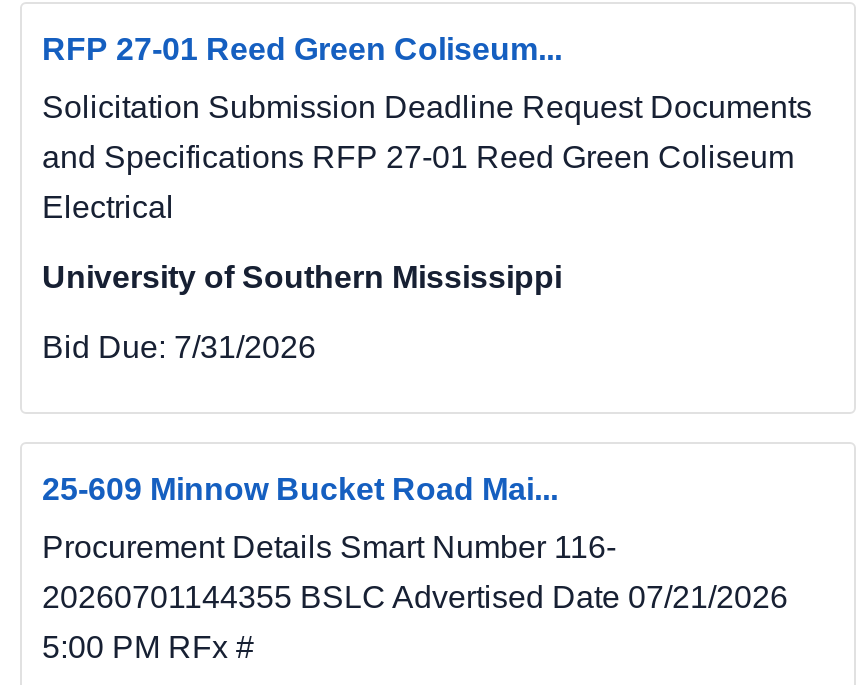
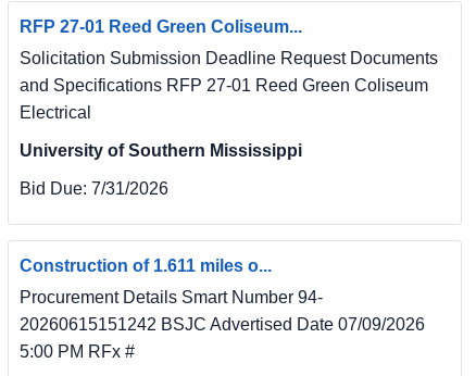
- 25-609 Minnow Bucket Road Mai...
+ Construction of 1.611 miles o...

- Procurement Details Smart Number 116-
+ Procurement Details Smart Number 94-

- 20260701144355 BSLC Advertised Date 07/21/2026
+ 20260615151242 BSJC Advertised Date 07/09/2026
